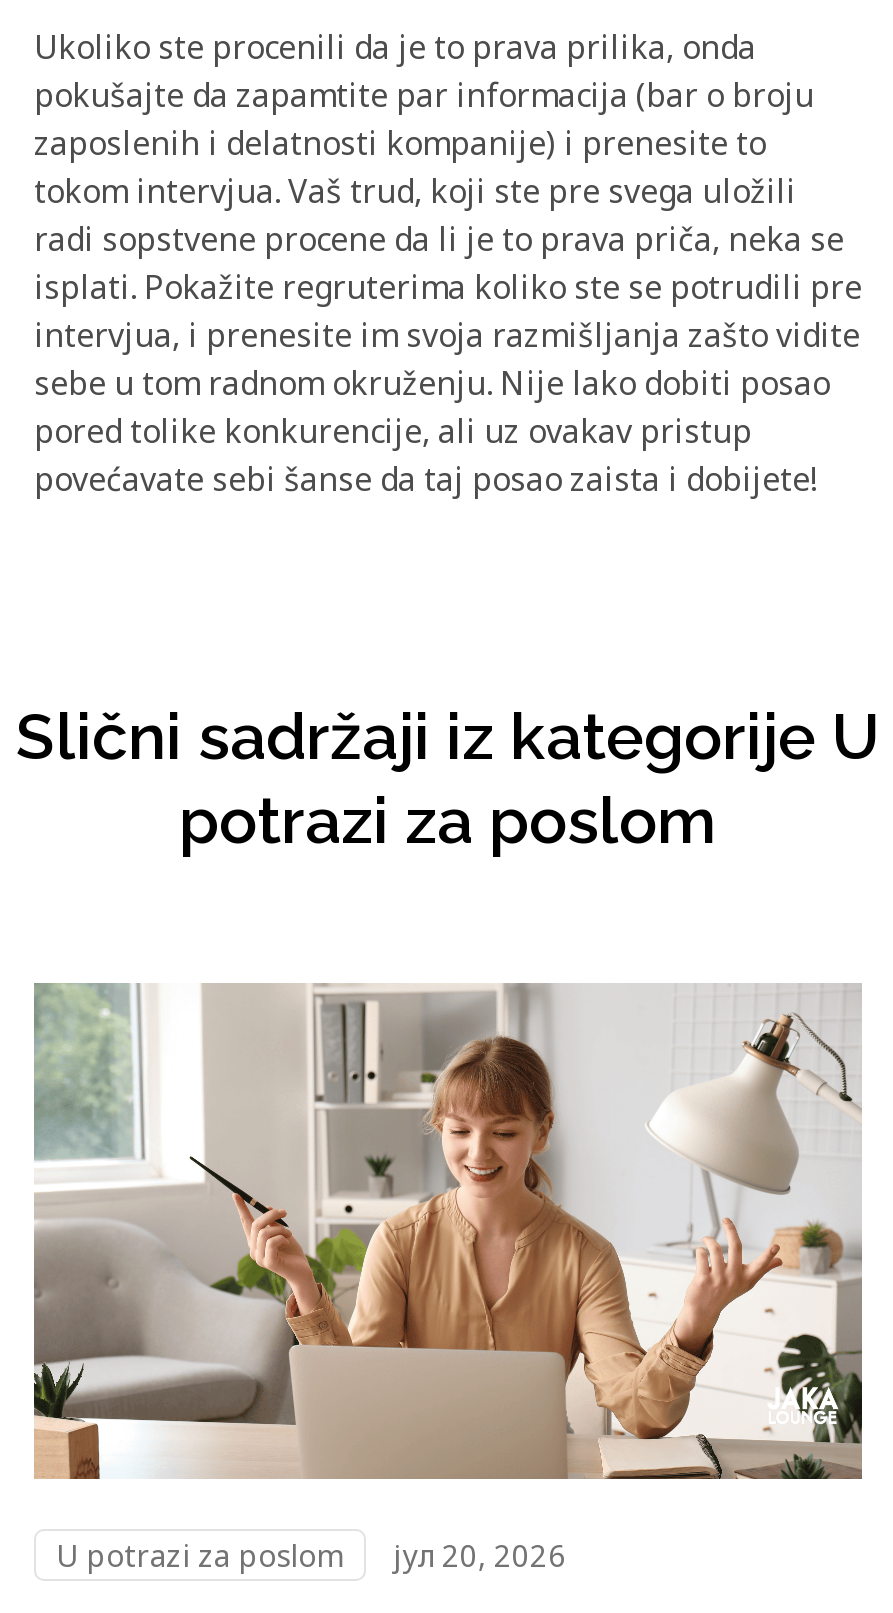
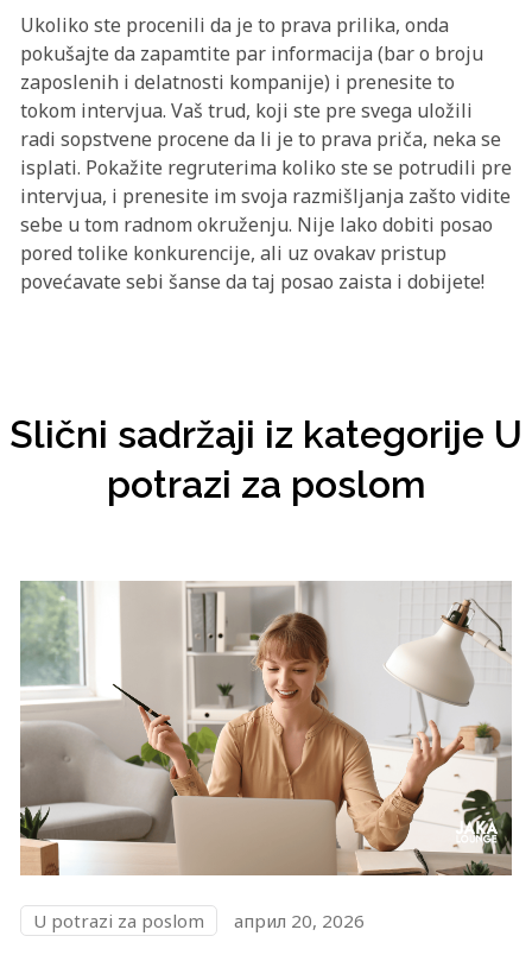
- U potrazi za poslom јул 20, 2026
+ U potrazi za poslom април 20, 2026
